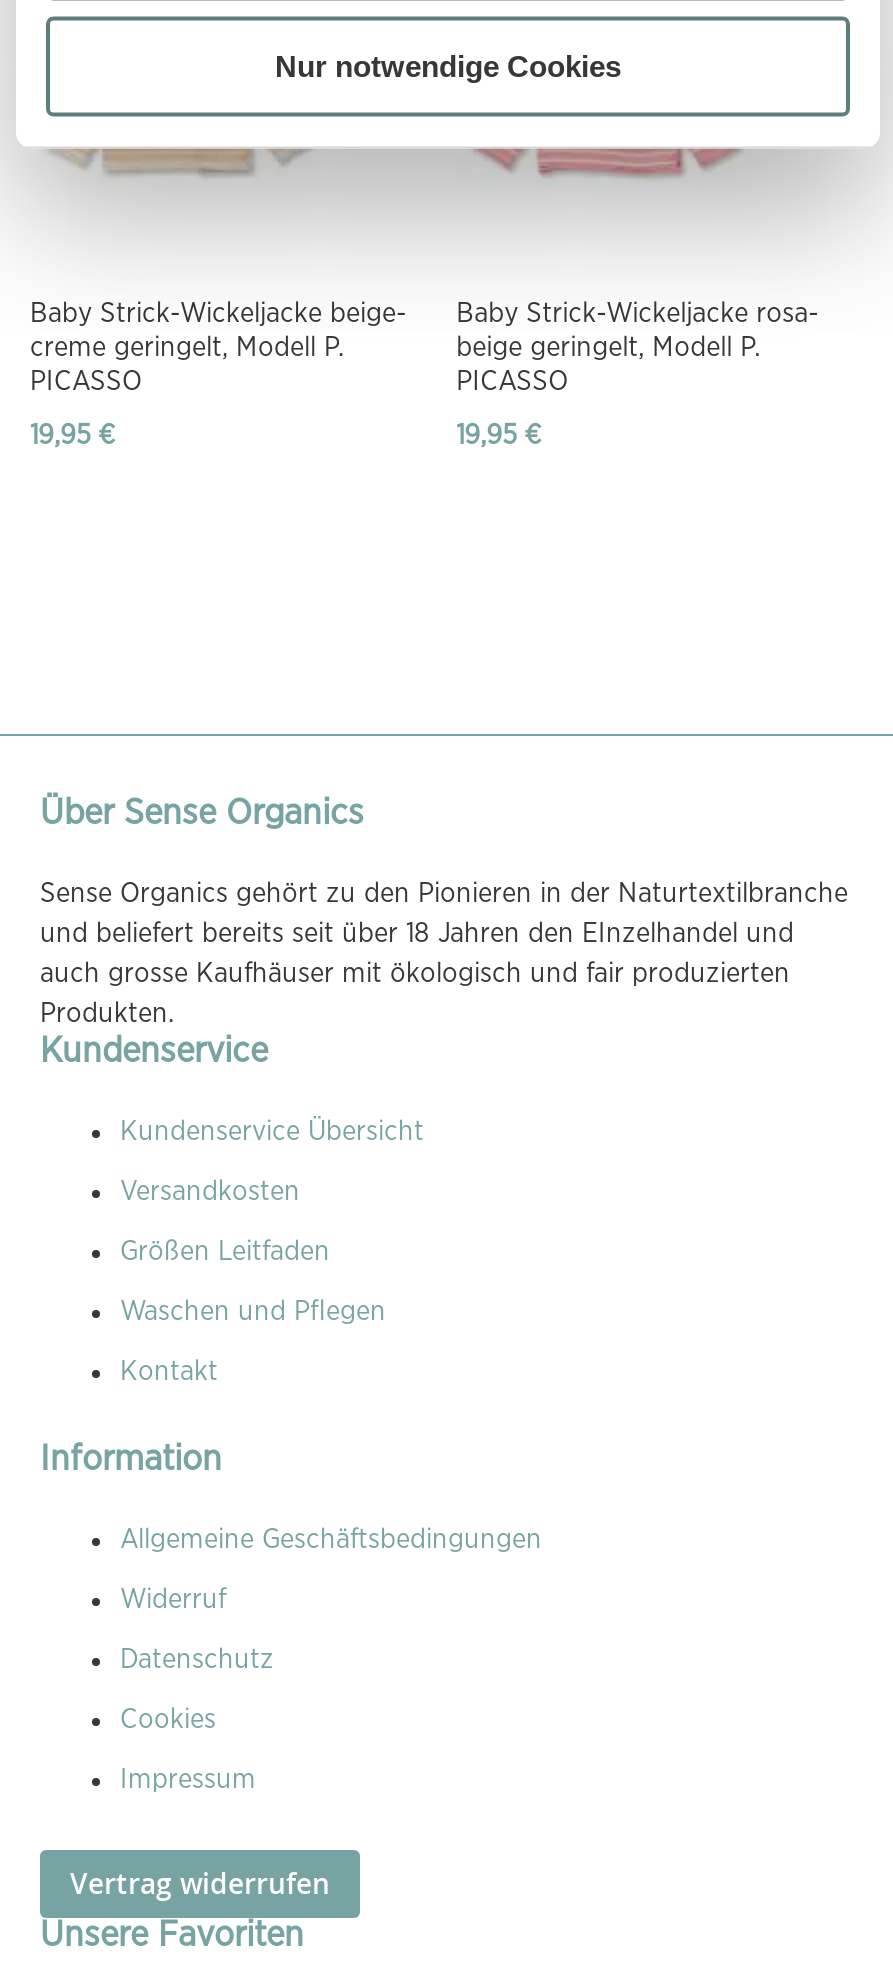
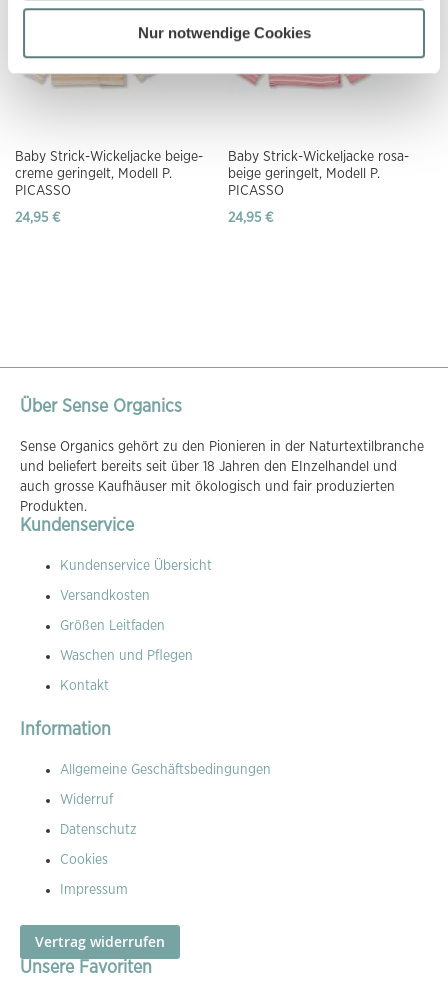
- 19,95 €
+ 24,95 €

- 19,95 €
+ 24,95 €
